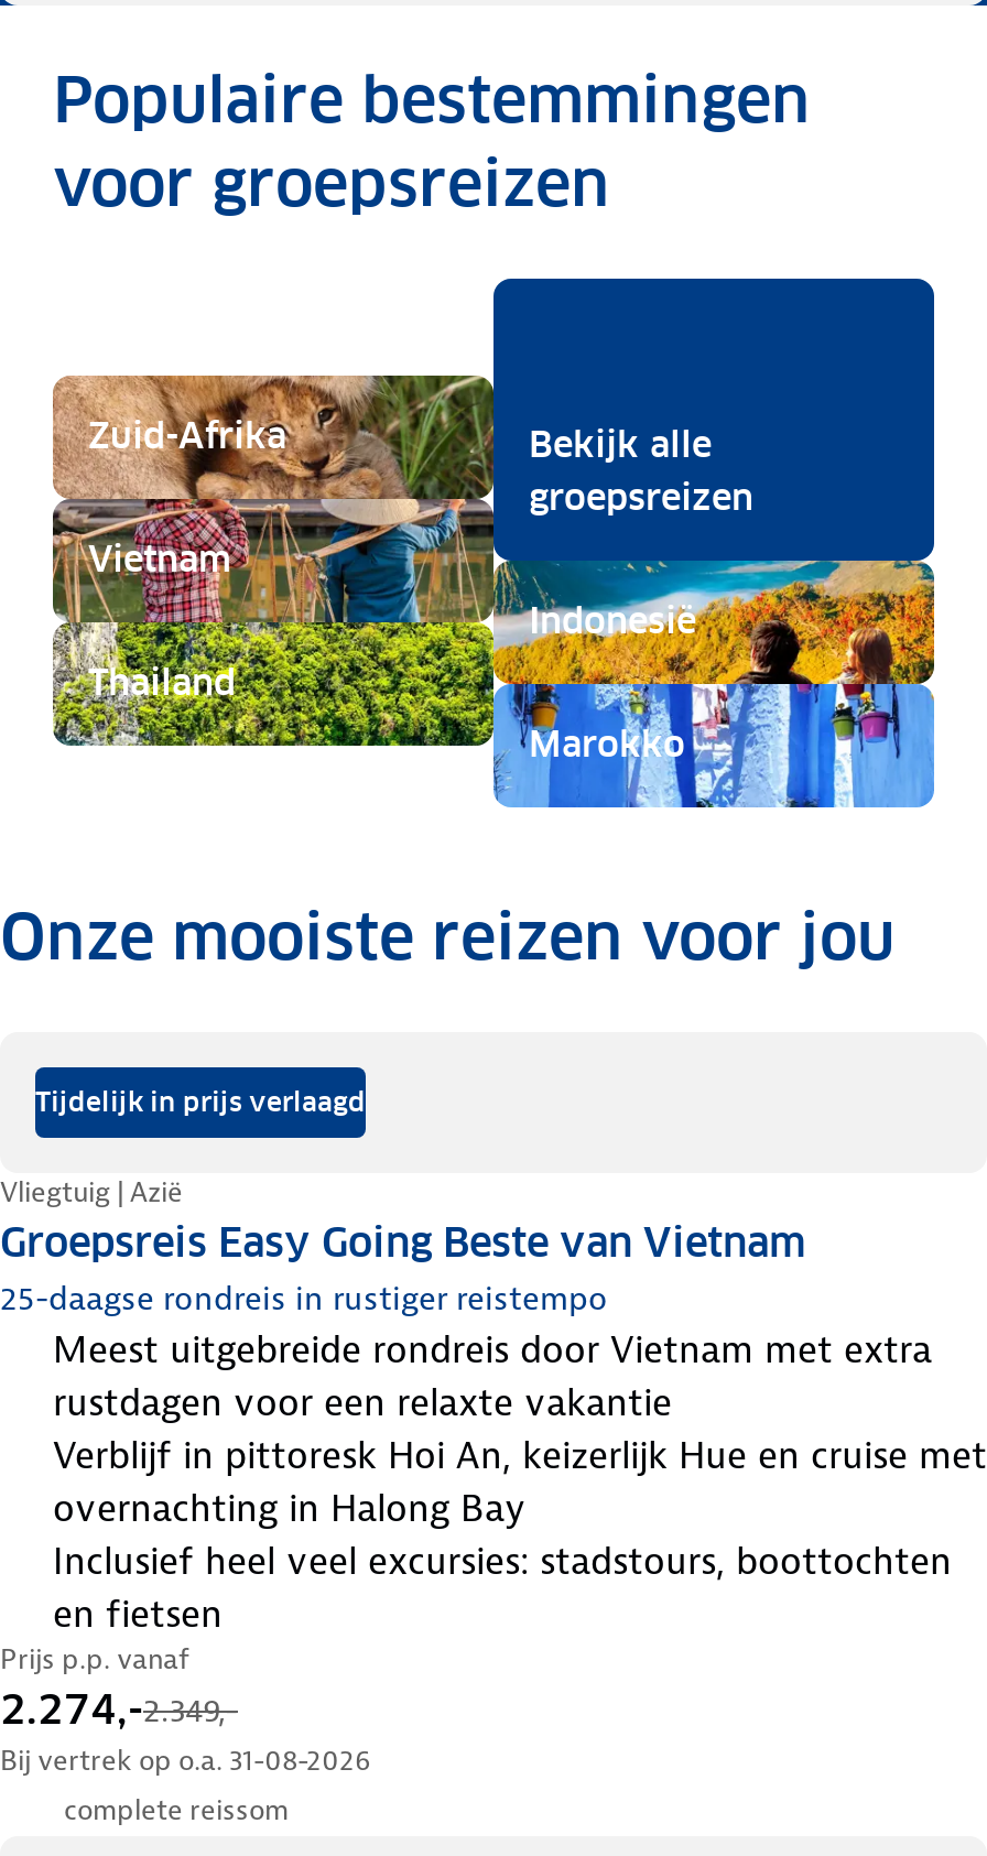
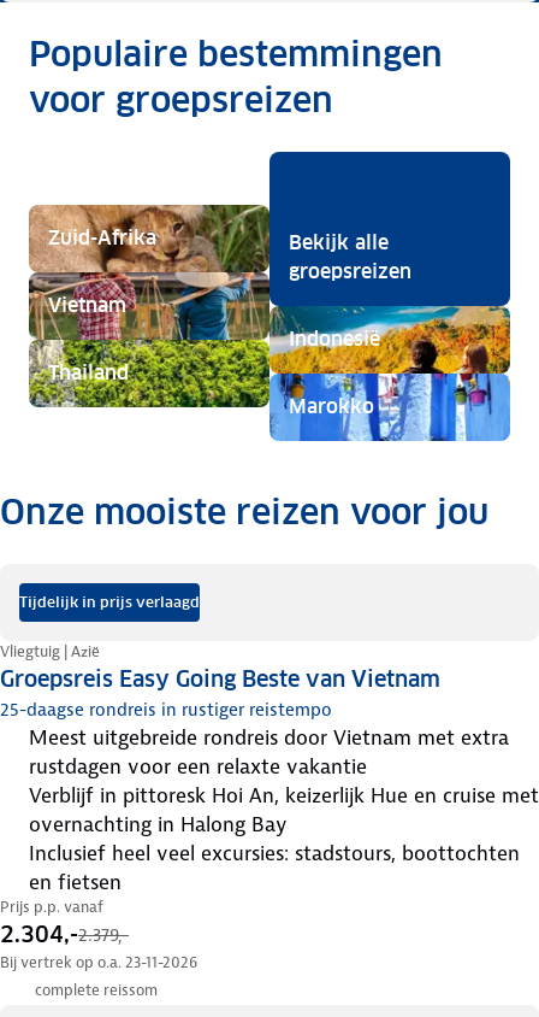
- 2.274,-2.349,-
+ 2.304,-2.379,-

- Bij vertrek op o.a. 31-08-2026
+ Bij vertrek op o.a. 23-11-2026
